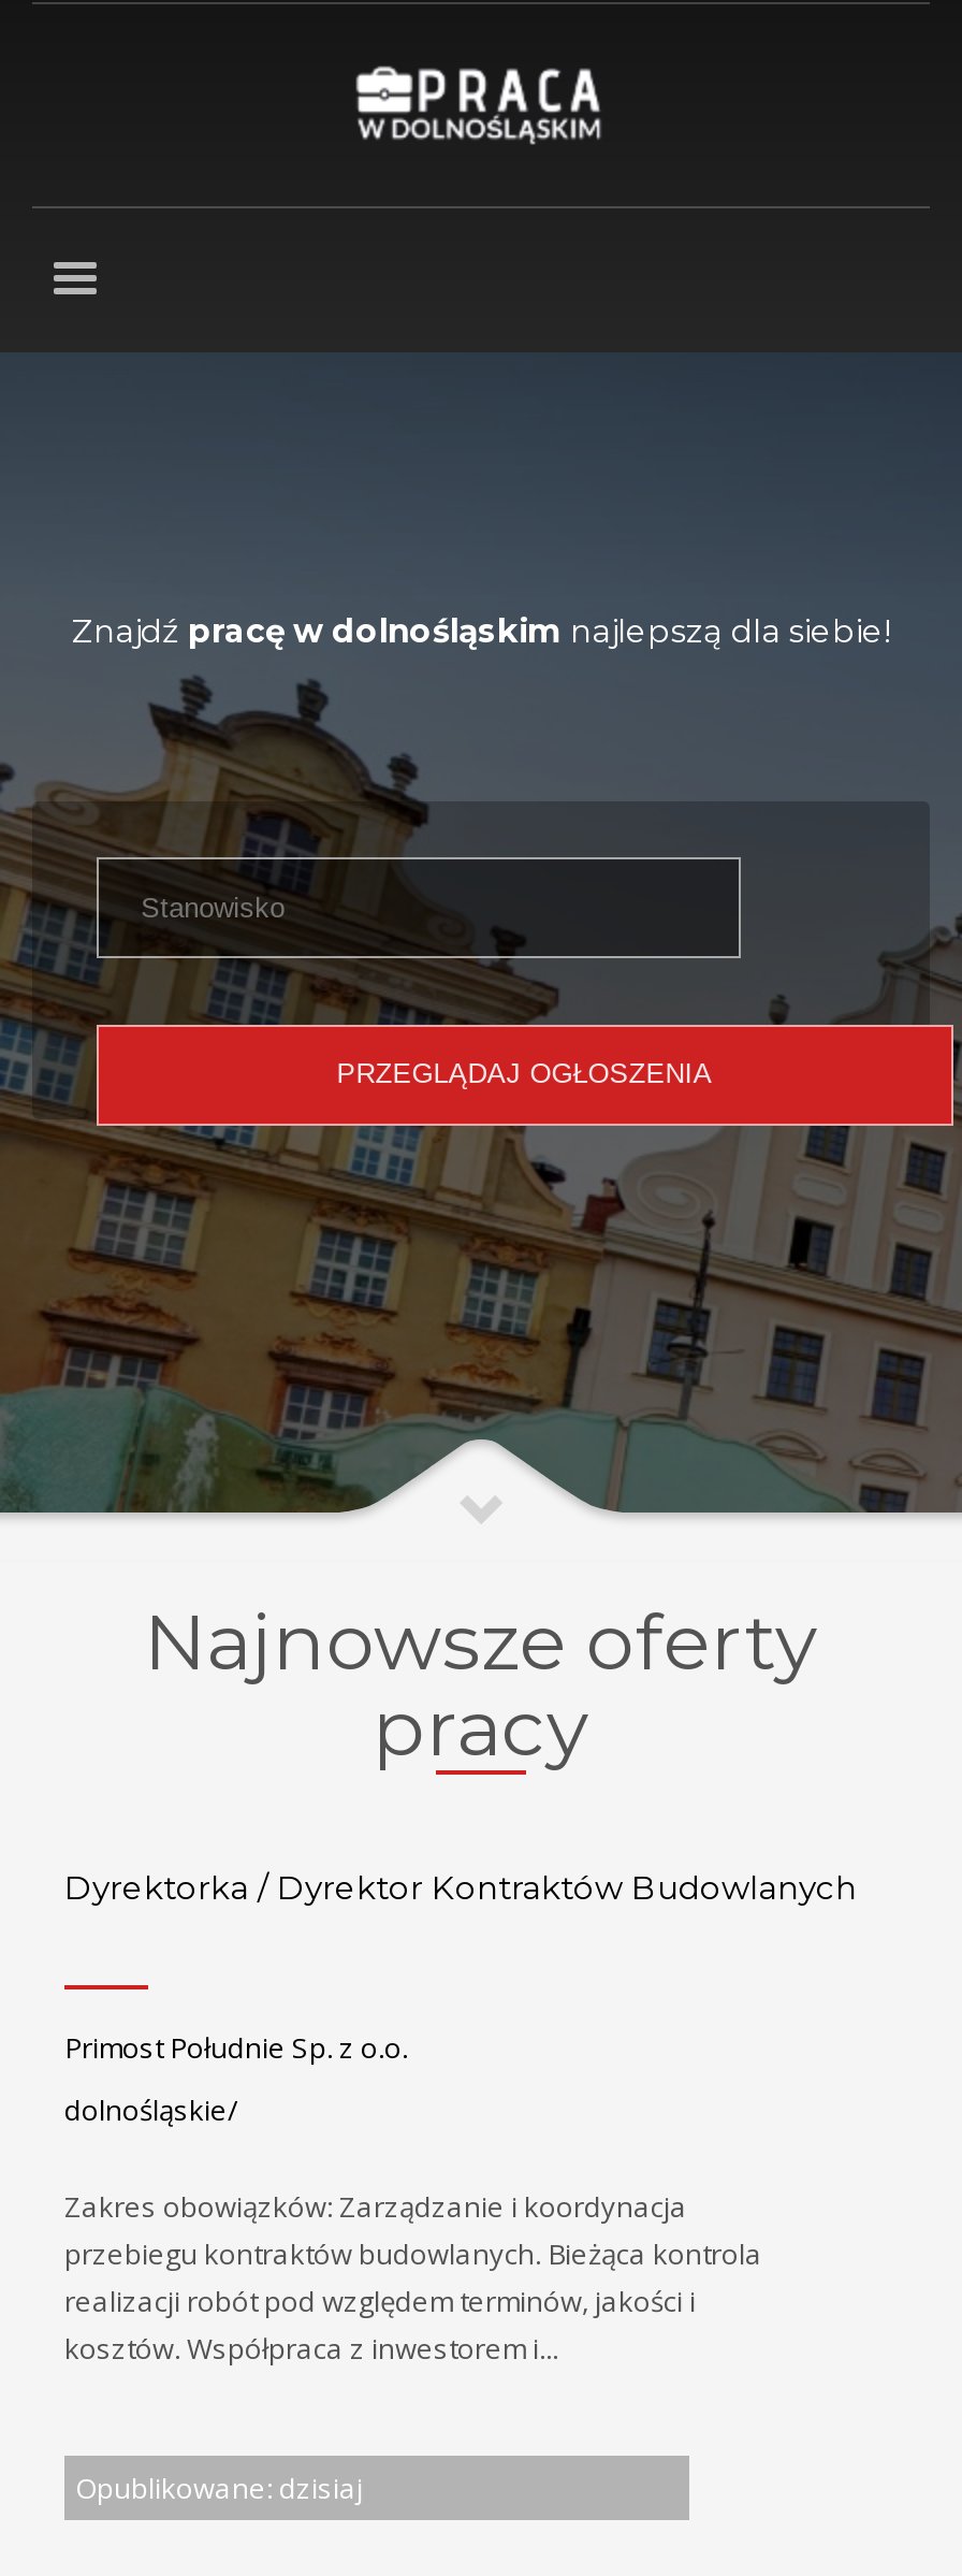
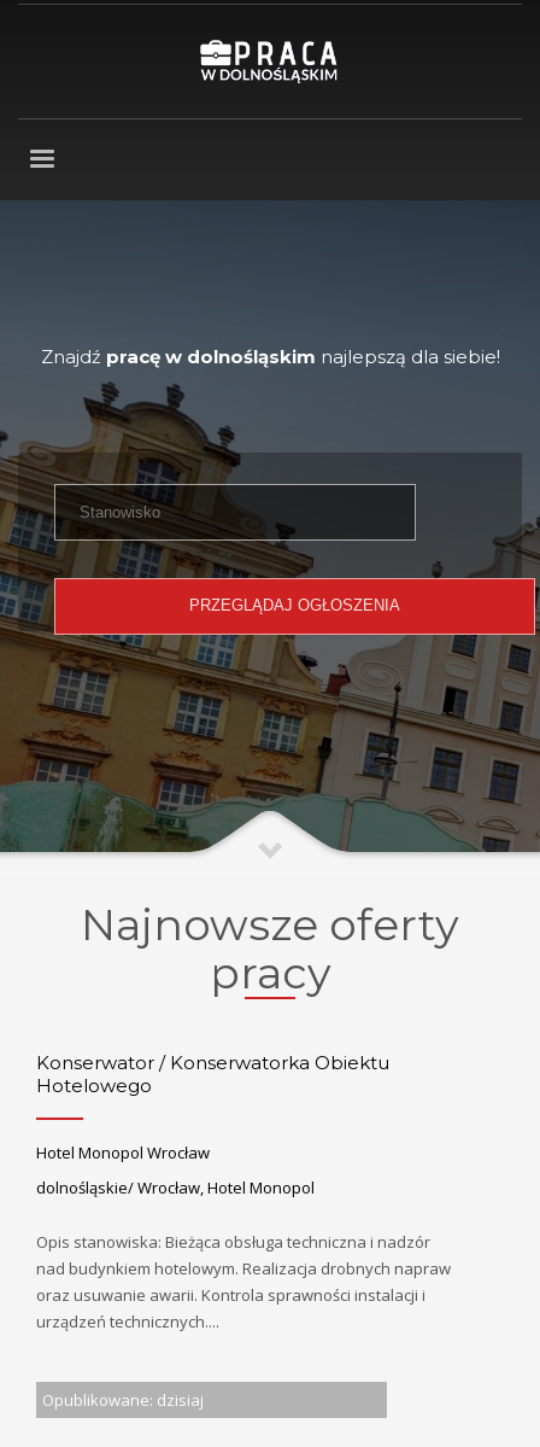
- Dyrektorka / Dyrektor Kontraktów Budowlanych
+ Konserwator / Konserwatorka Obiektu
+ Hotelowego

- Primost Południe Sp. z o.o.
+ Hotel Monopol Wrocław

- dolnośląskie/
+ dolnośląskie/ Wrocław, Hotel Monopol

- Zakres obowiązków: Zarządzanie i koordynacja
- przebiegu kontraktów budowlanych. Bieżąca kontrola
- realizacji robót pod względem terminów, jakości i
- kosztów. Współpraca z inwestorem i...
+ Opis stanowiska: Bieżąca obsługa techniczna i nadzór
+ nad budynkiem hotelowym. Realizacja drobnych napraw
+ oraz usuwanie awarii. Kontrola sprawności instalacji i
+ urządzeń technicznych....
